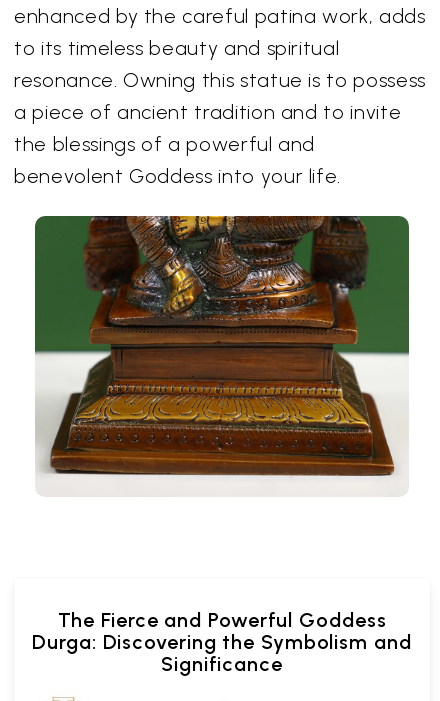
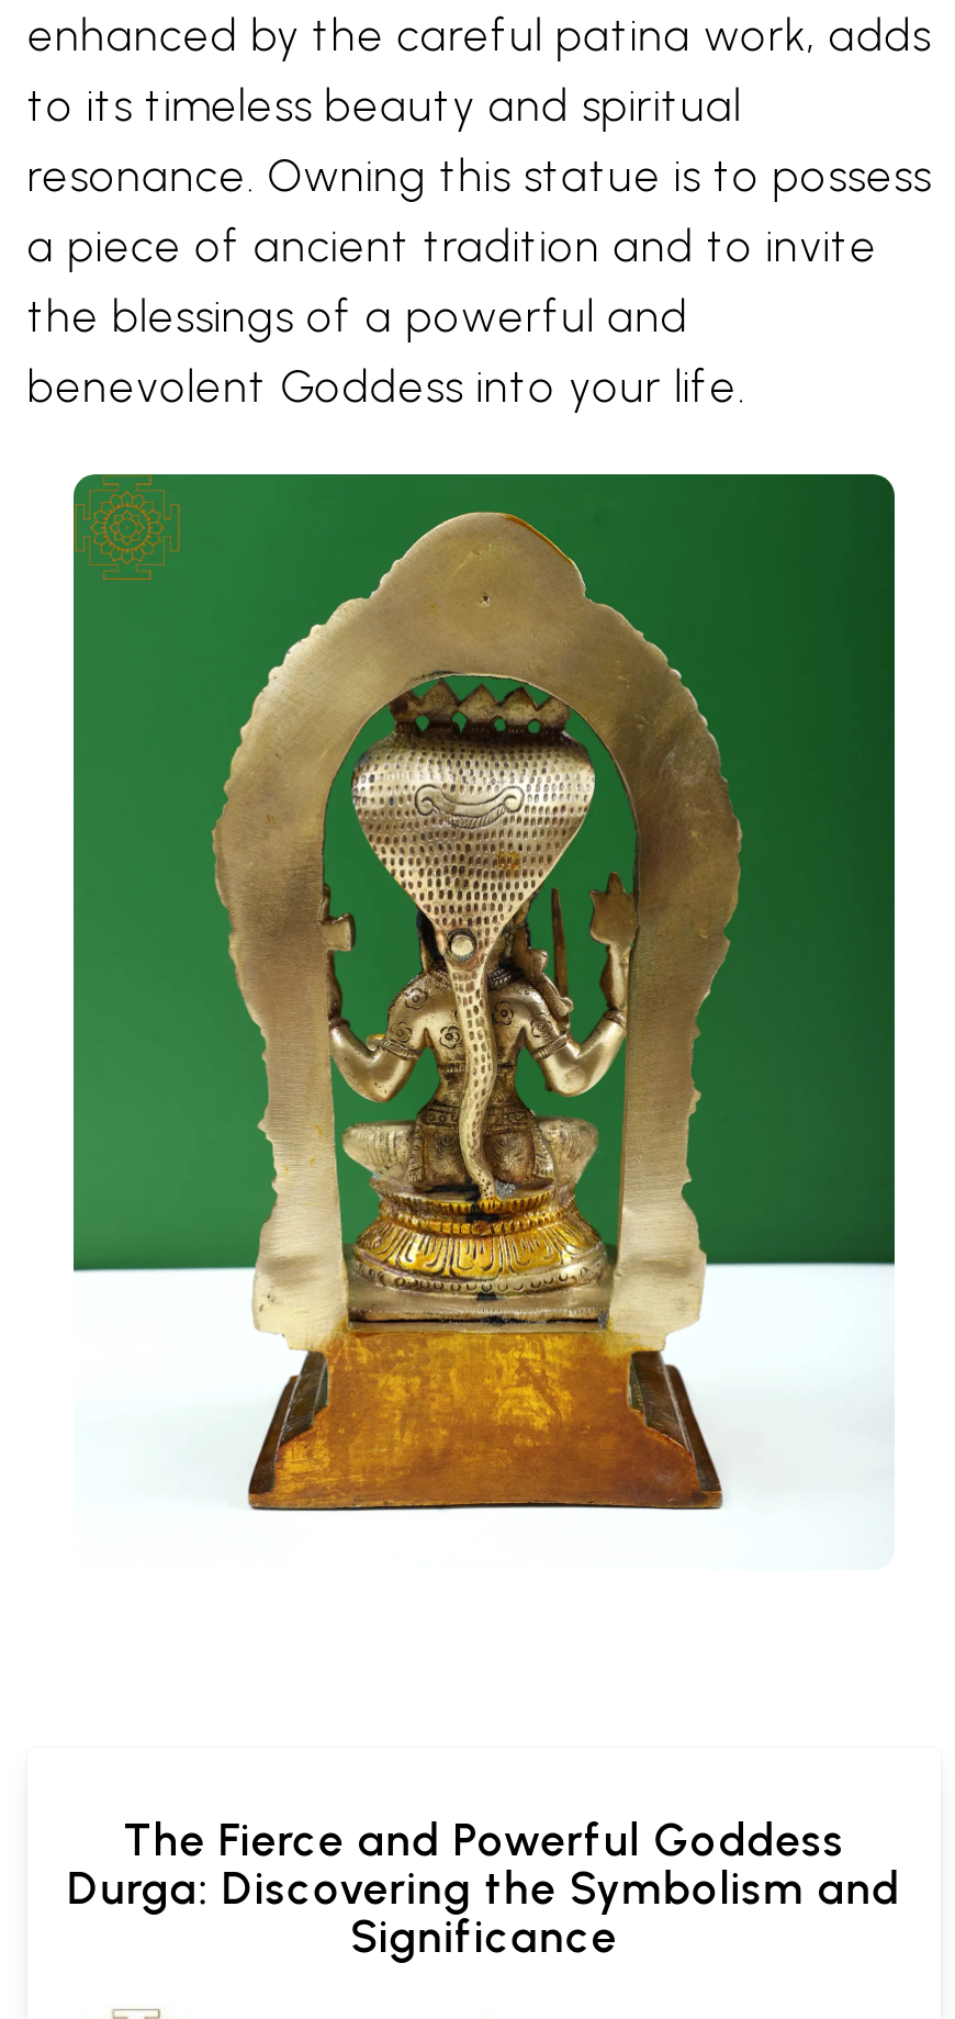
- [image]
+ [image]
